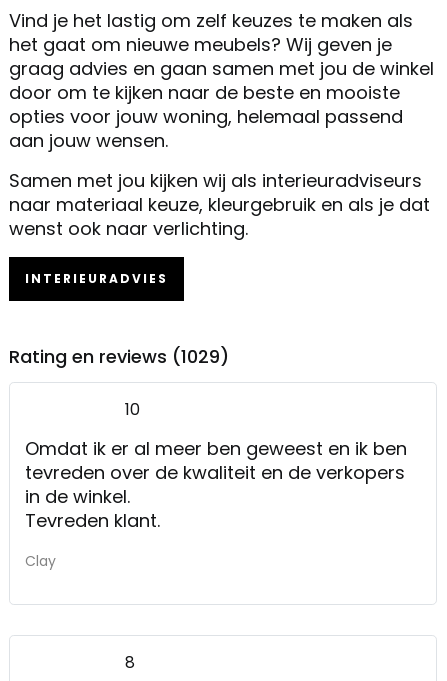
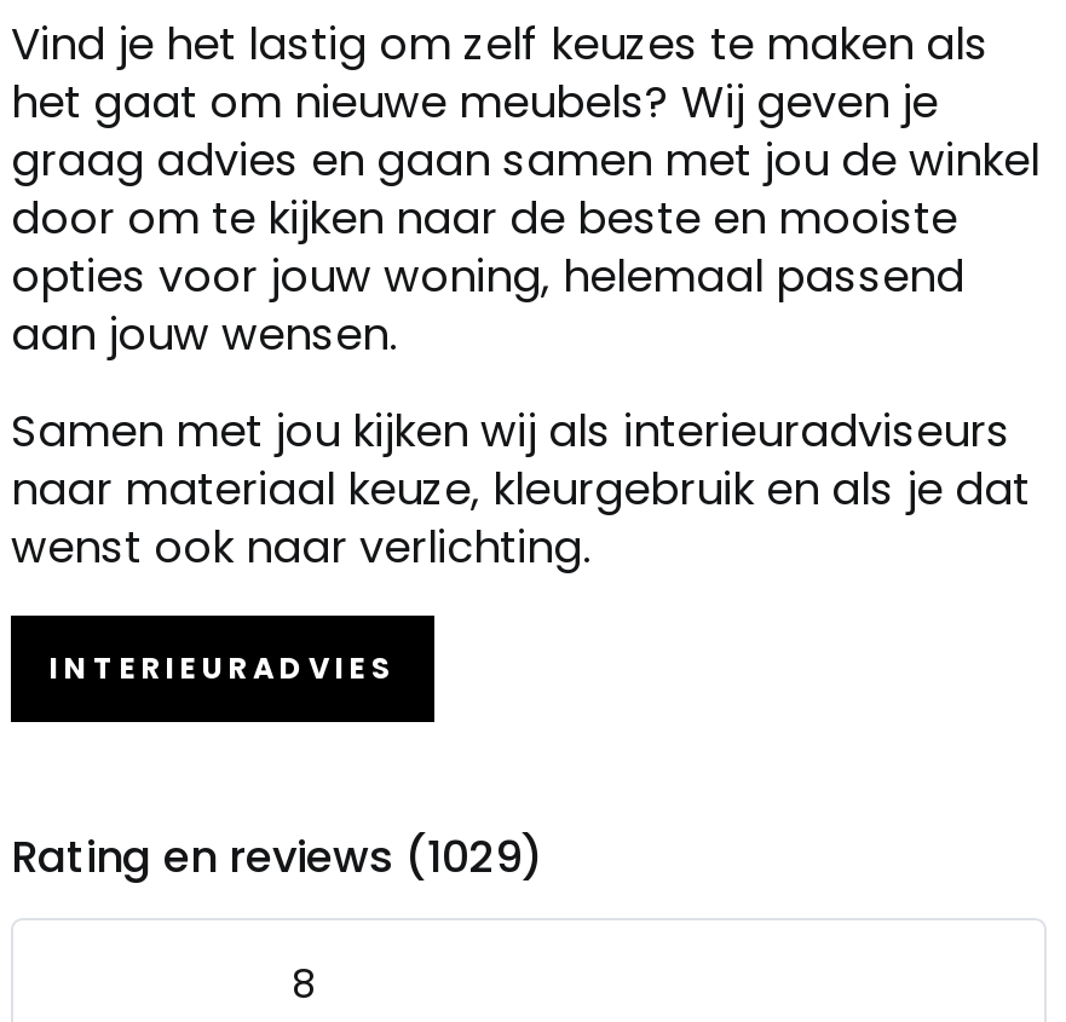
- 10
- Omdat ik er al meer ben geweest en ik ben
- tevreden over de kwaliteit en de verkopers
- in de winkel.
- Tevreden klant.
- Clay
